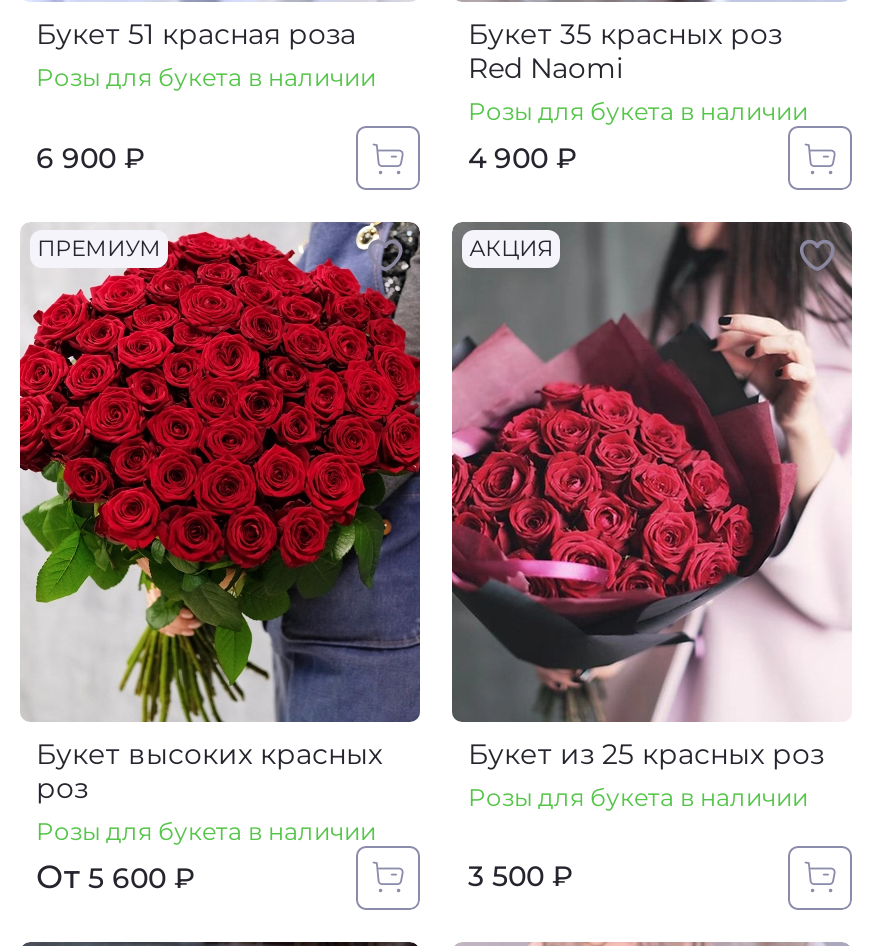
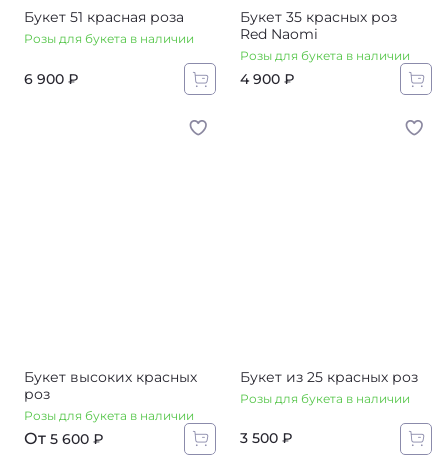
- [image]
- ПРЕМИУМ

- [image]
- АКЦИЯ
